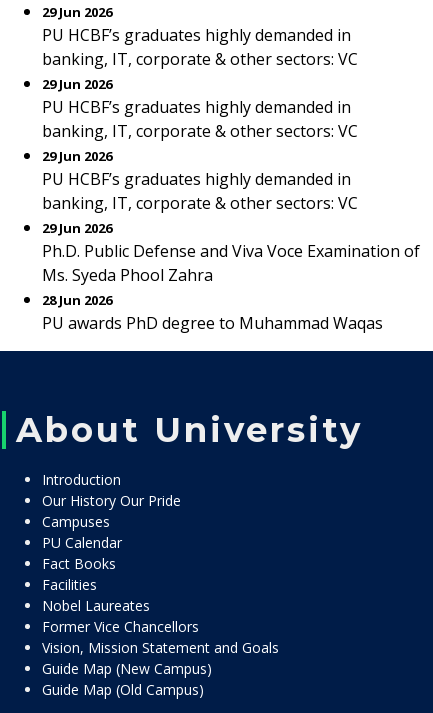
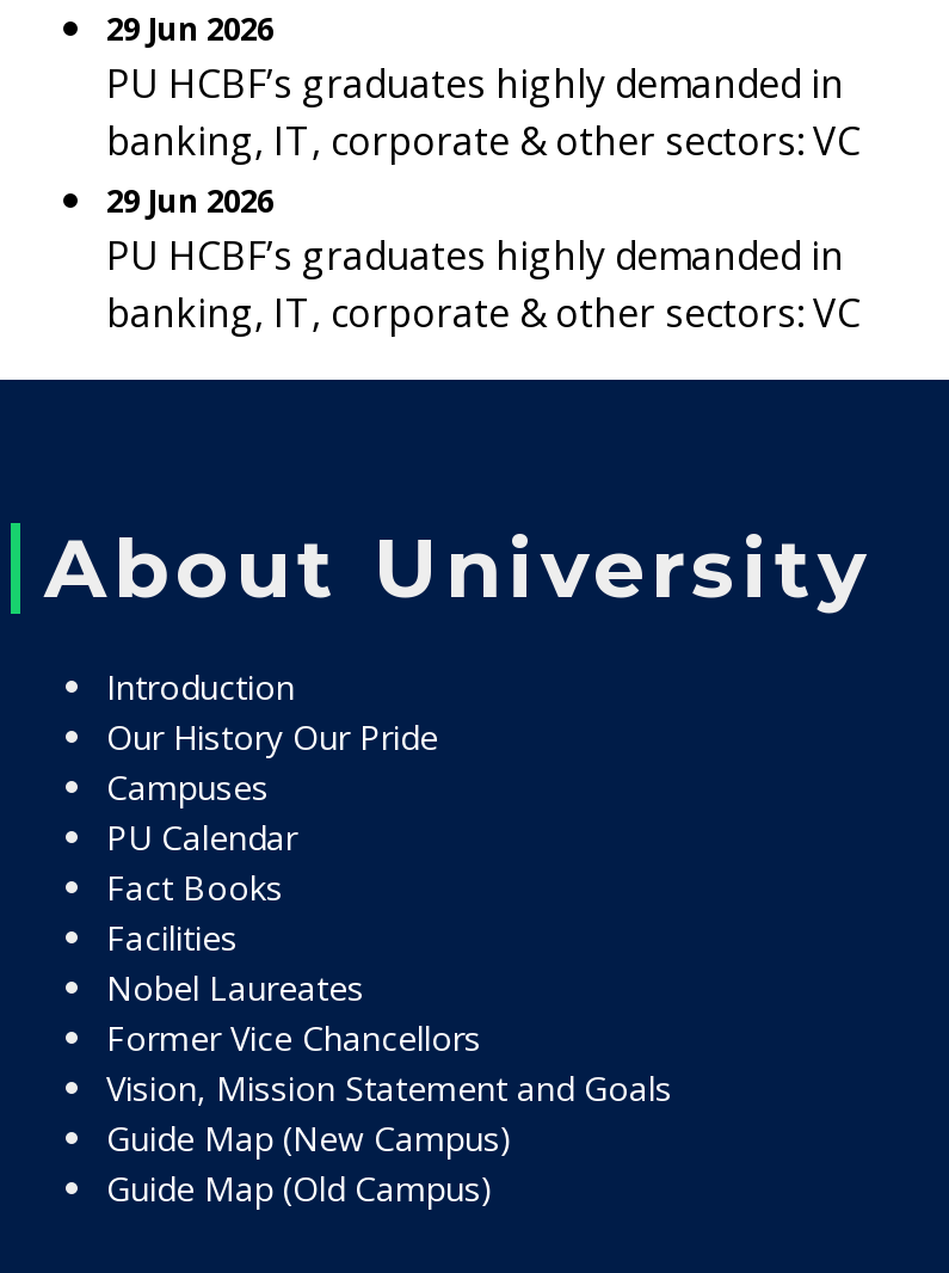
- 29 Jun 2026
- PU HCBF’s graduates highly demanded in
- banking, IT, corporate & other sectors: VC
- 29 Jun 2026
- Ph.D. Public Defense and Viva Voce Examination of
- Ms. Syeda Phool Zahra
- 28 Jun 2026
- PU awards PhD degree to Muhammad Waqas
